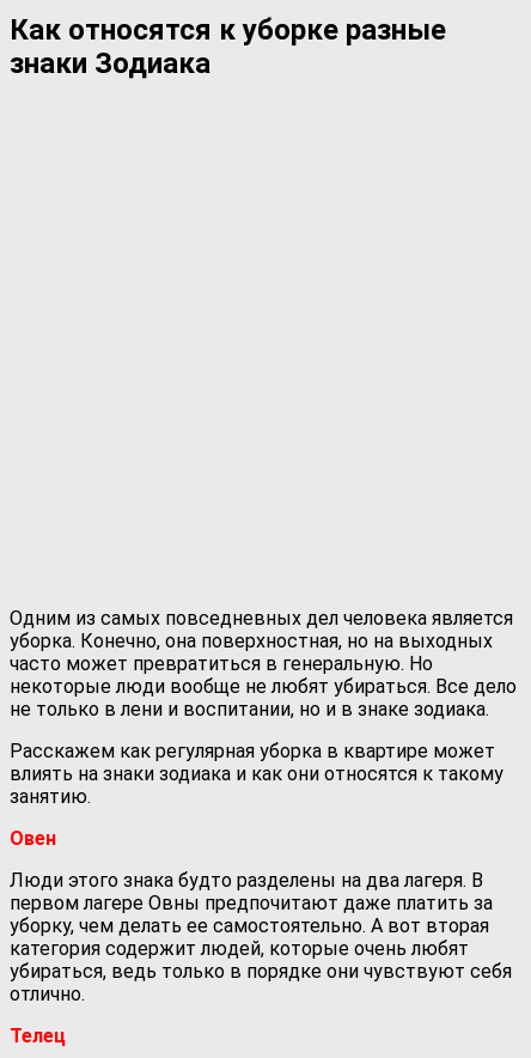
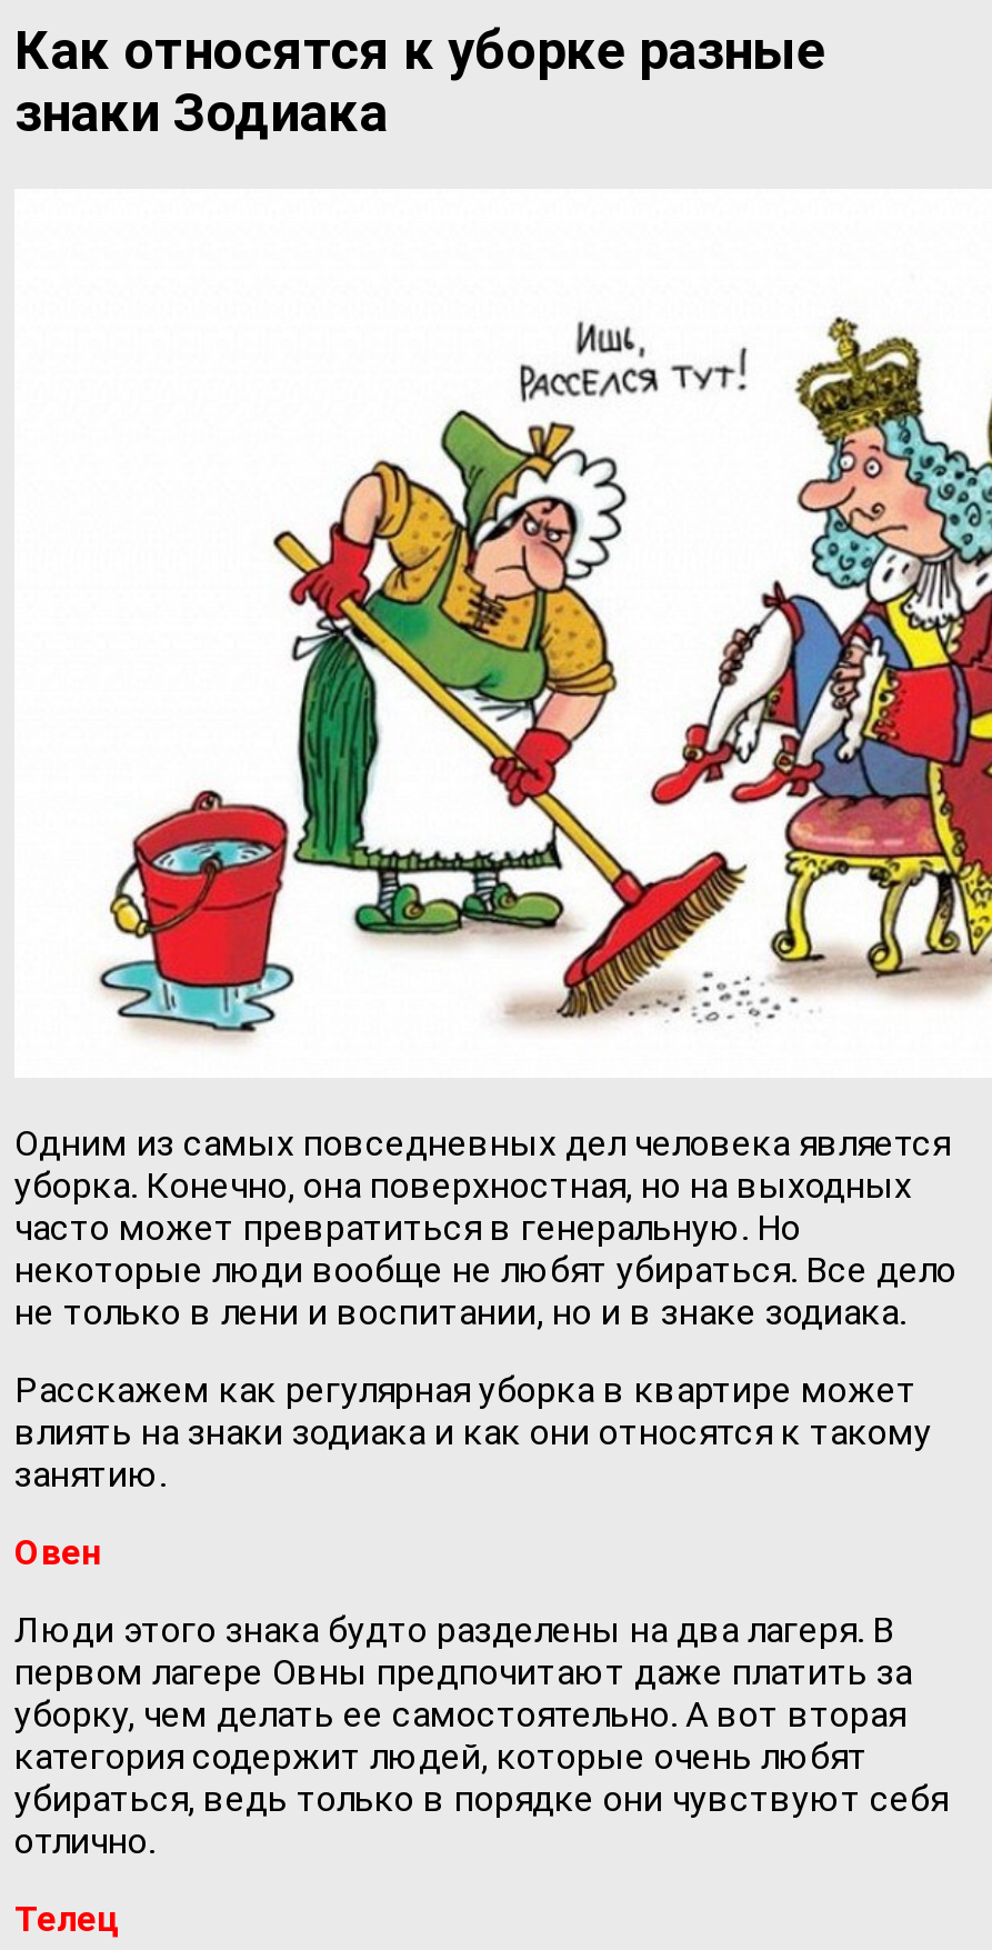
+ [image]
